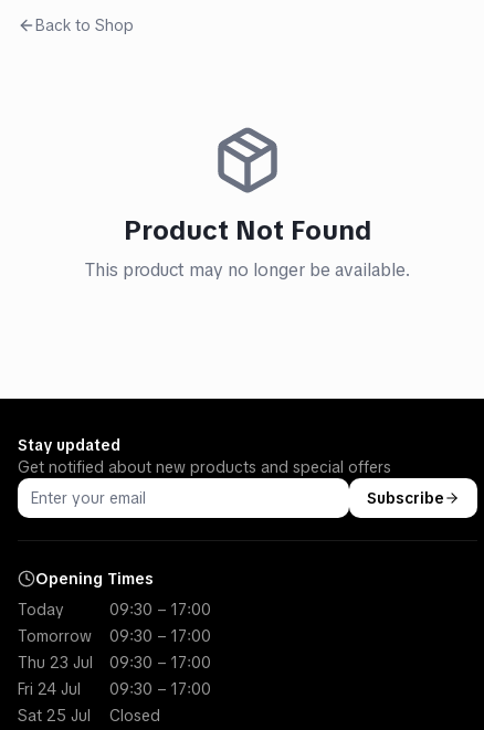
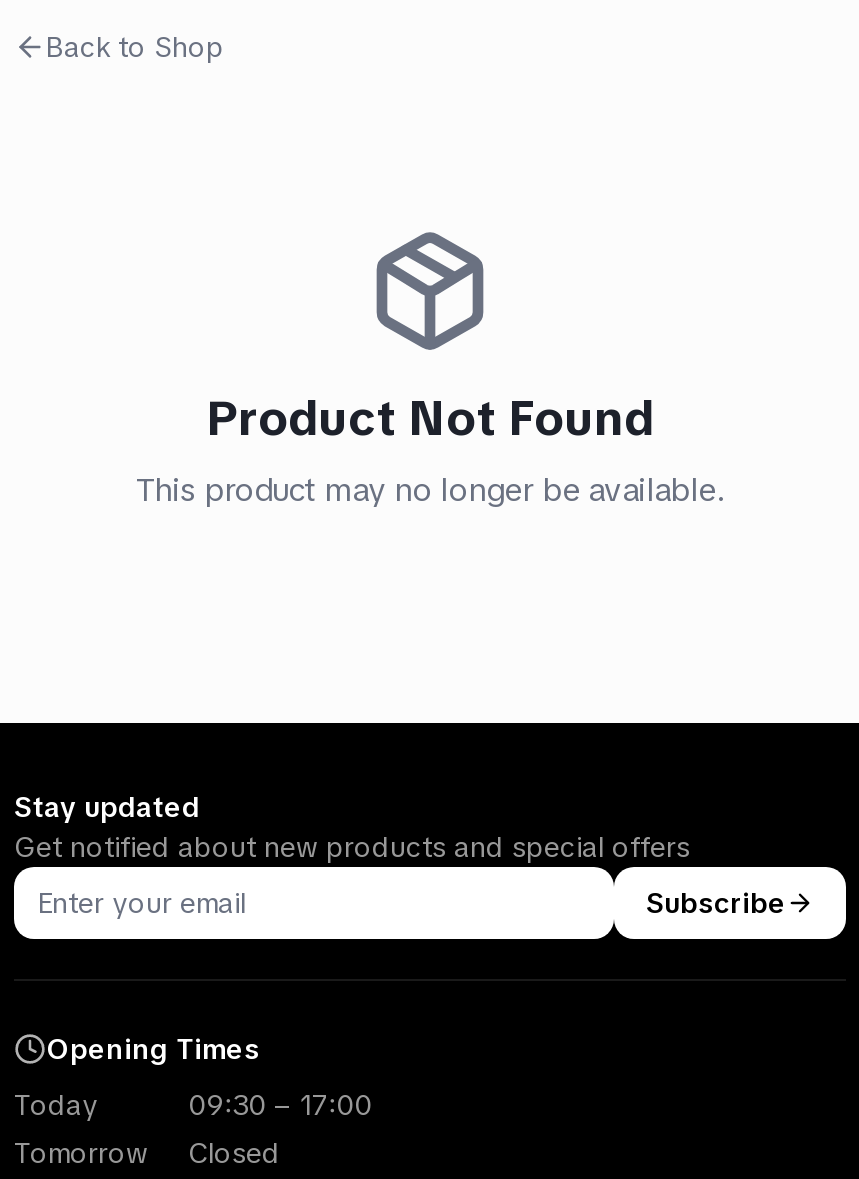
- 09:30 – 17:00
- Thu 23 Jul
- 09:30 – 17:00
- Fri 24 Jul
- 09:30 – 17:00
- Sat 25 Jul
